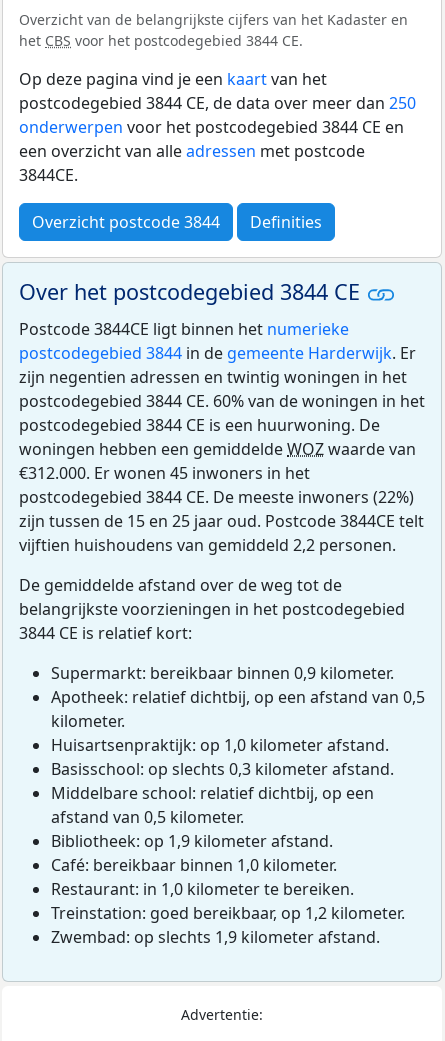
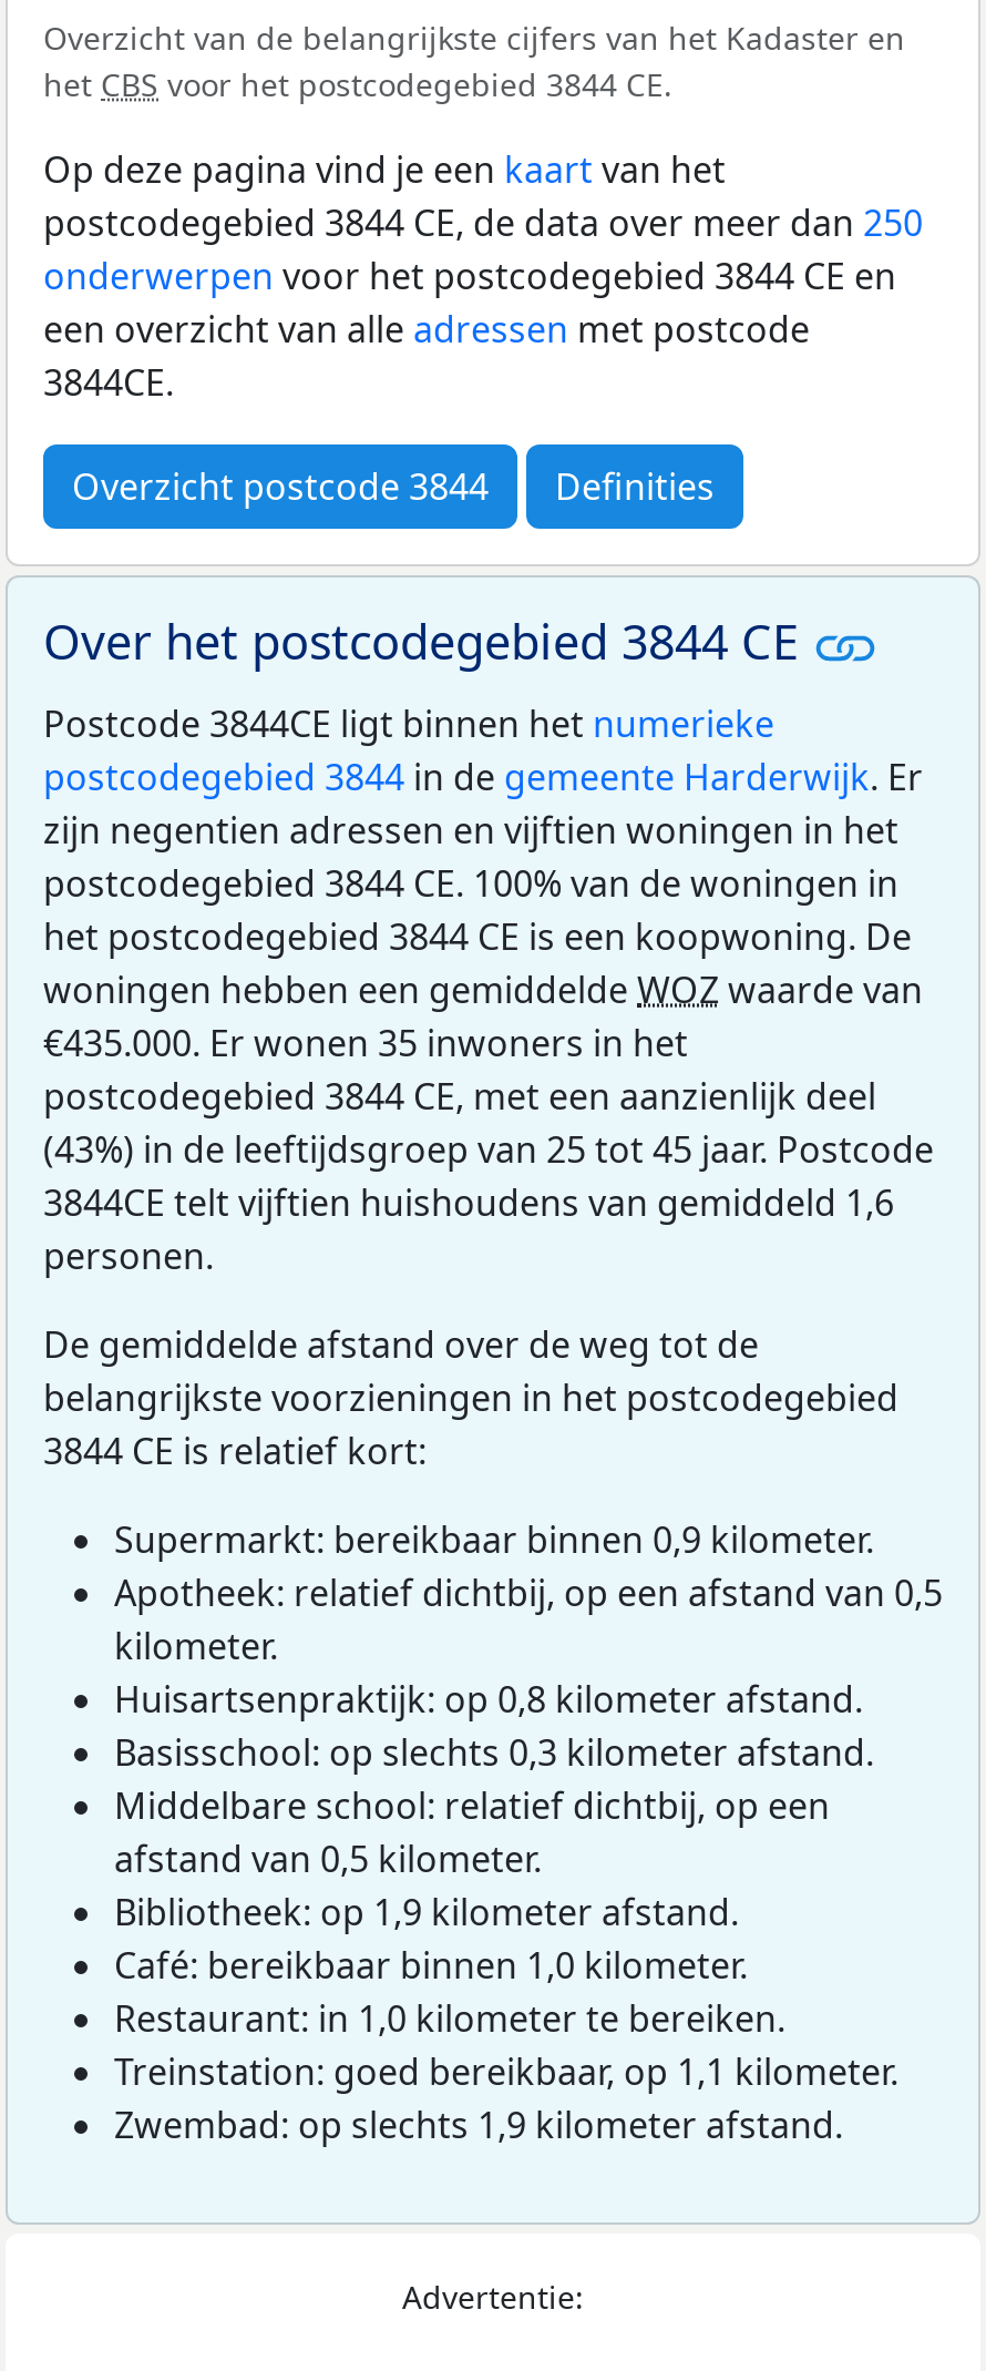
- zijn negentien adressen en twintig woningen in het
- postcodegebied 3844 CE. 60% van de woningen in het
- postcodegebied 3844 CE is een huurwoning. De
+ zijn negentien adressen en vijftien woningen in het
+ postcodegebied 3844 CE. 100% van de woningen in
+ het postcodegebied 3844 CE is een koopwoning. De

- €312.000. Er wonen 45 inwoners in het
- postcodegebied 3844 CE. De meeste inwoners (22%)
- zijn tussen de 15 en 25 jaar oud. Postcode 3844CE telt
- vijftien huishoudens van gemiddeld 2,2 personen.
+ €435.000. Er wonen 35 inwoners in het
+ postcodegebied 3844 CE, met een aanzienlijk deel
+ (43%) in de leeftijdsgroep van 25 tot 45 jaar. Postcode
+ 3844CE telt vijftien huishoudens van gemiddeld 1,6
+ personen.

- Huisartsenpraktijk: op 1,0 kilometer afstand.
+ Huisartsenpraktijk: op 0,8 kilometer afstand.

- Treinstation: goed bereikbaar, op 1,2 kilometer.
+ Treinstation: goed bereikbaar, op 1,1 kilometer.
